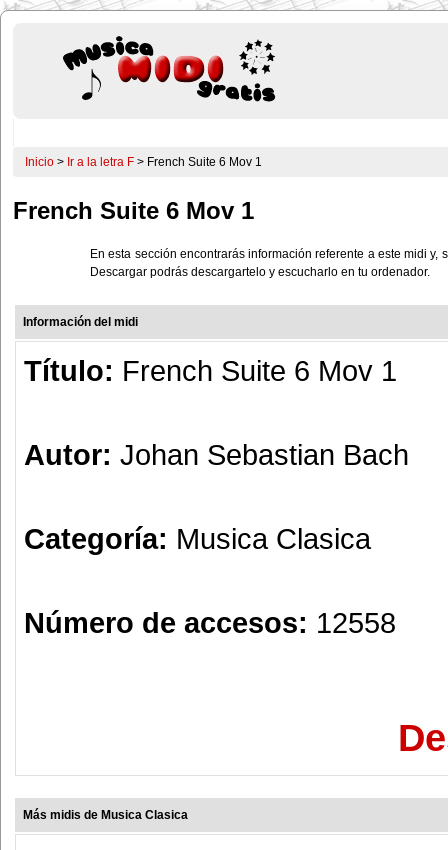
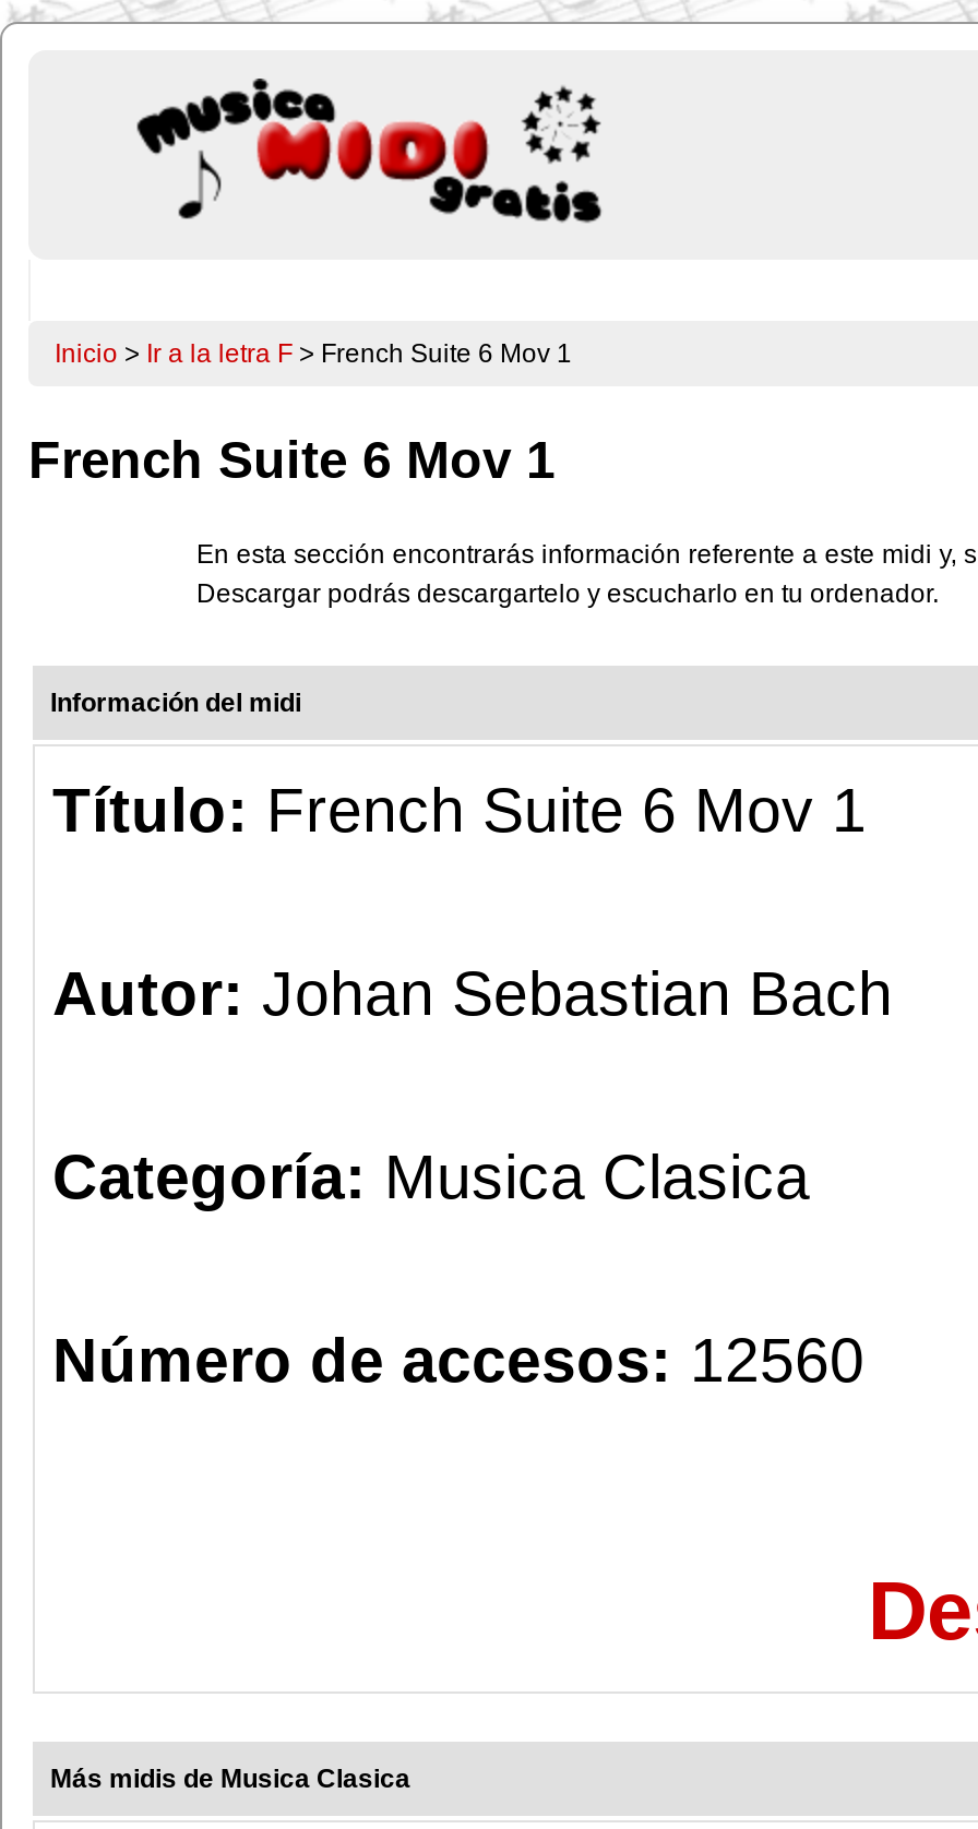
- Número de accesos: 12558
+ Número de accesos: 12560
